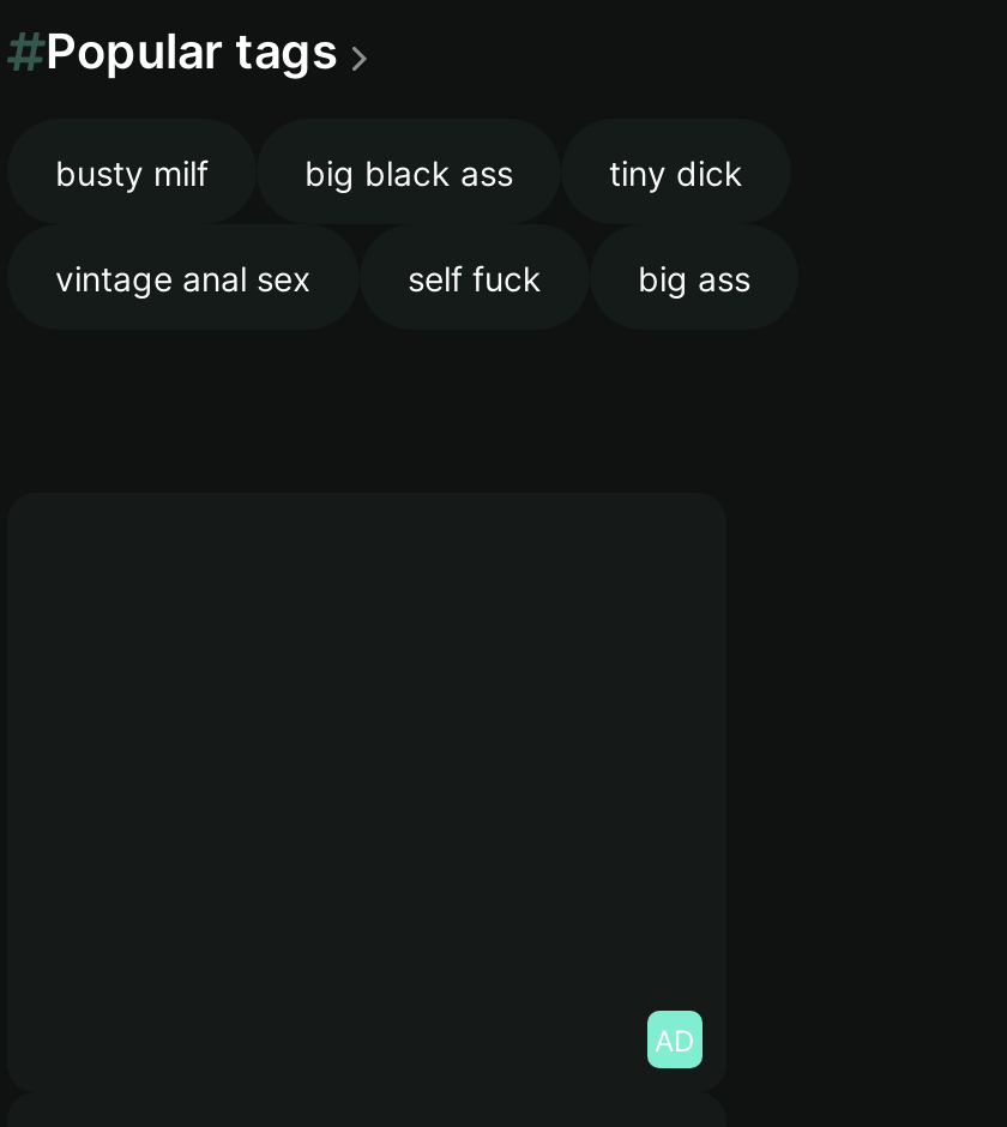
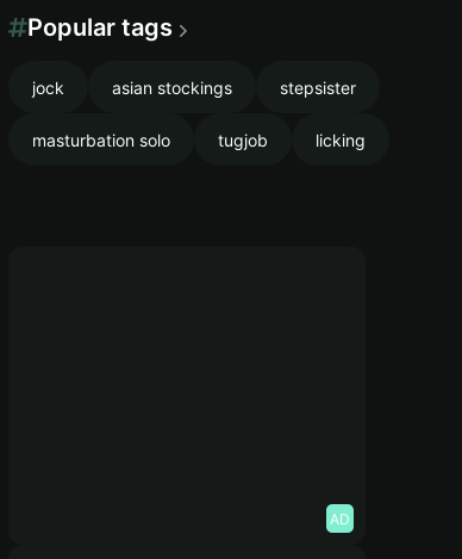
- busty milf
- big black ass
- tiny dick
+ jock
+ asian stockings
+ stepsister

- vintage anal sex
- self fuck
- big ass
+ masturbation solo
+ tugjob
+ licking
